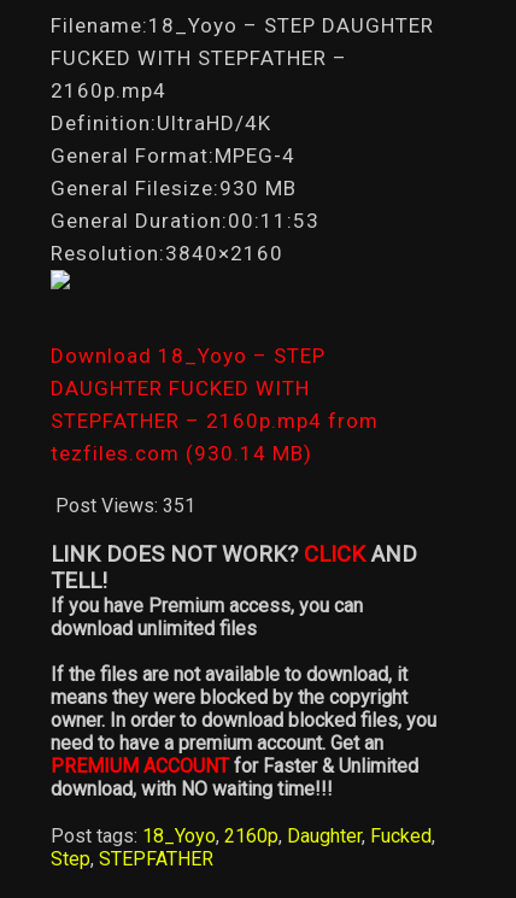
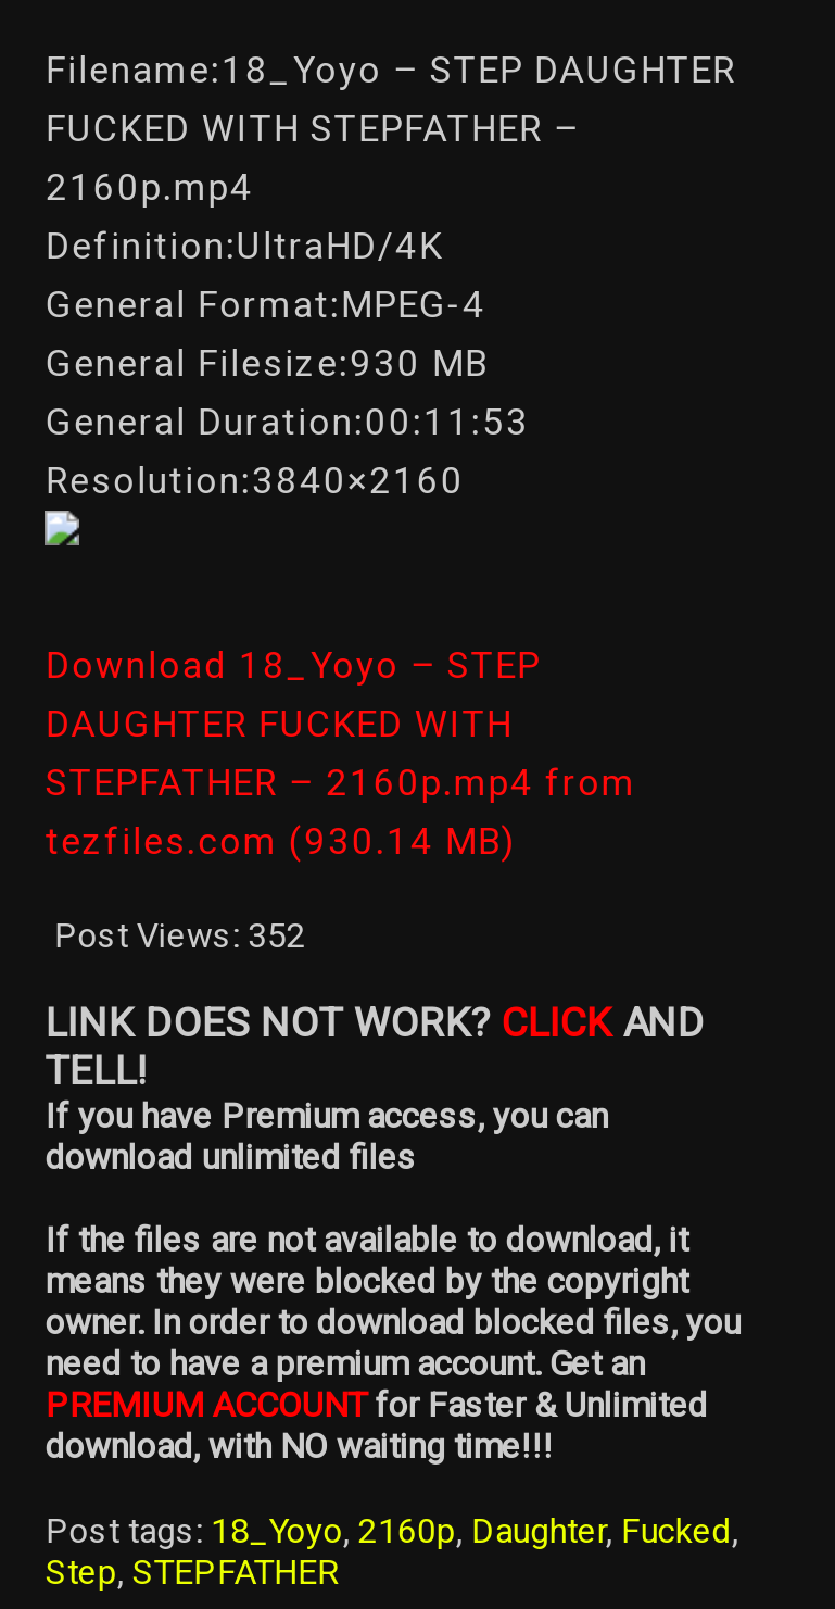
- Post Views: 351
+ Post Views: 352
